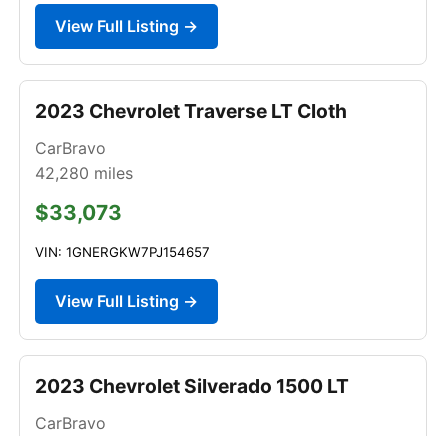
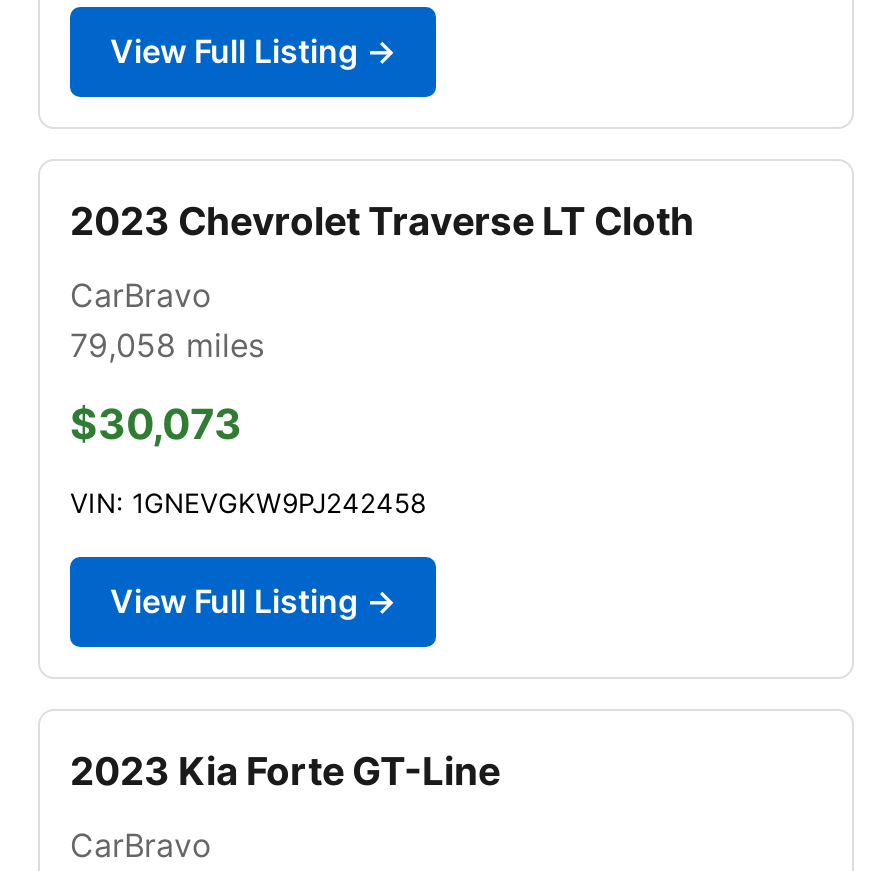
- 42,280 miles
+ 79,058 miles

- $33,073
+ $30,073

- VIN: 1GNERGKW7PJ154657
+ VIN: 1GNEVGKW9PJ242458

- 2023 Chevrolet Silverado 1500 LT
+ 2023 Kia Forte GT-Line
